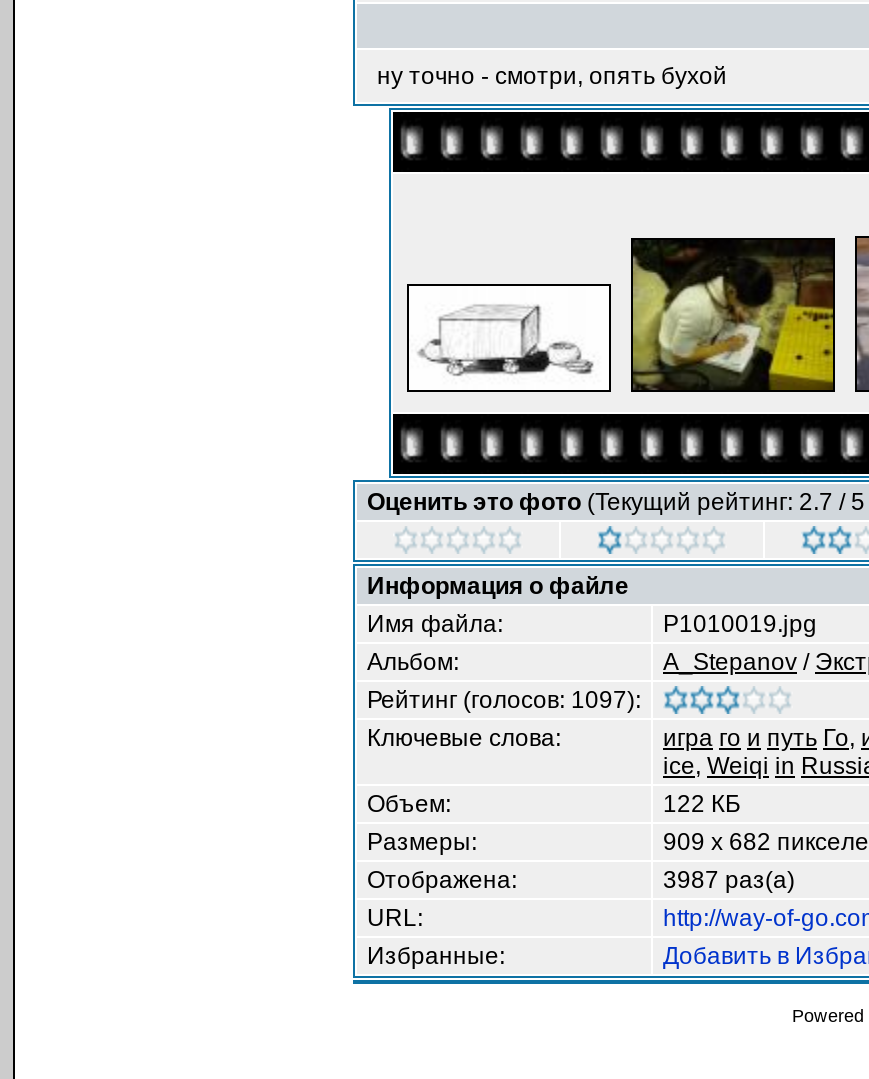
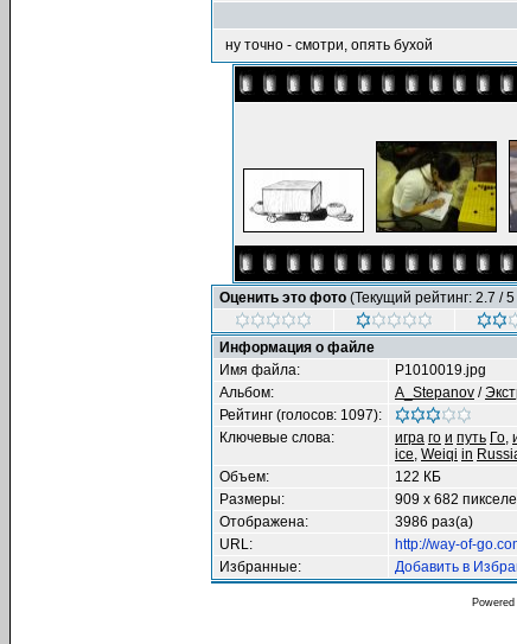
- 3987 раз(а)
+ 3986 раз(а)
